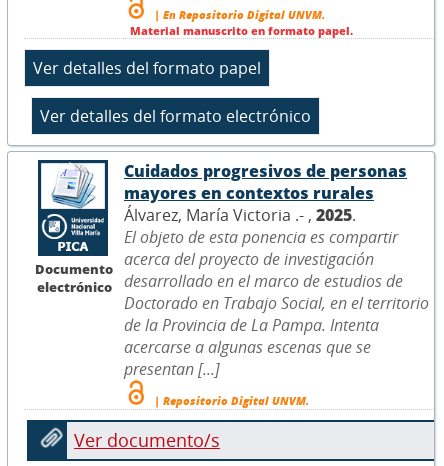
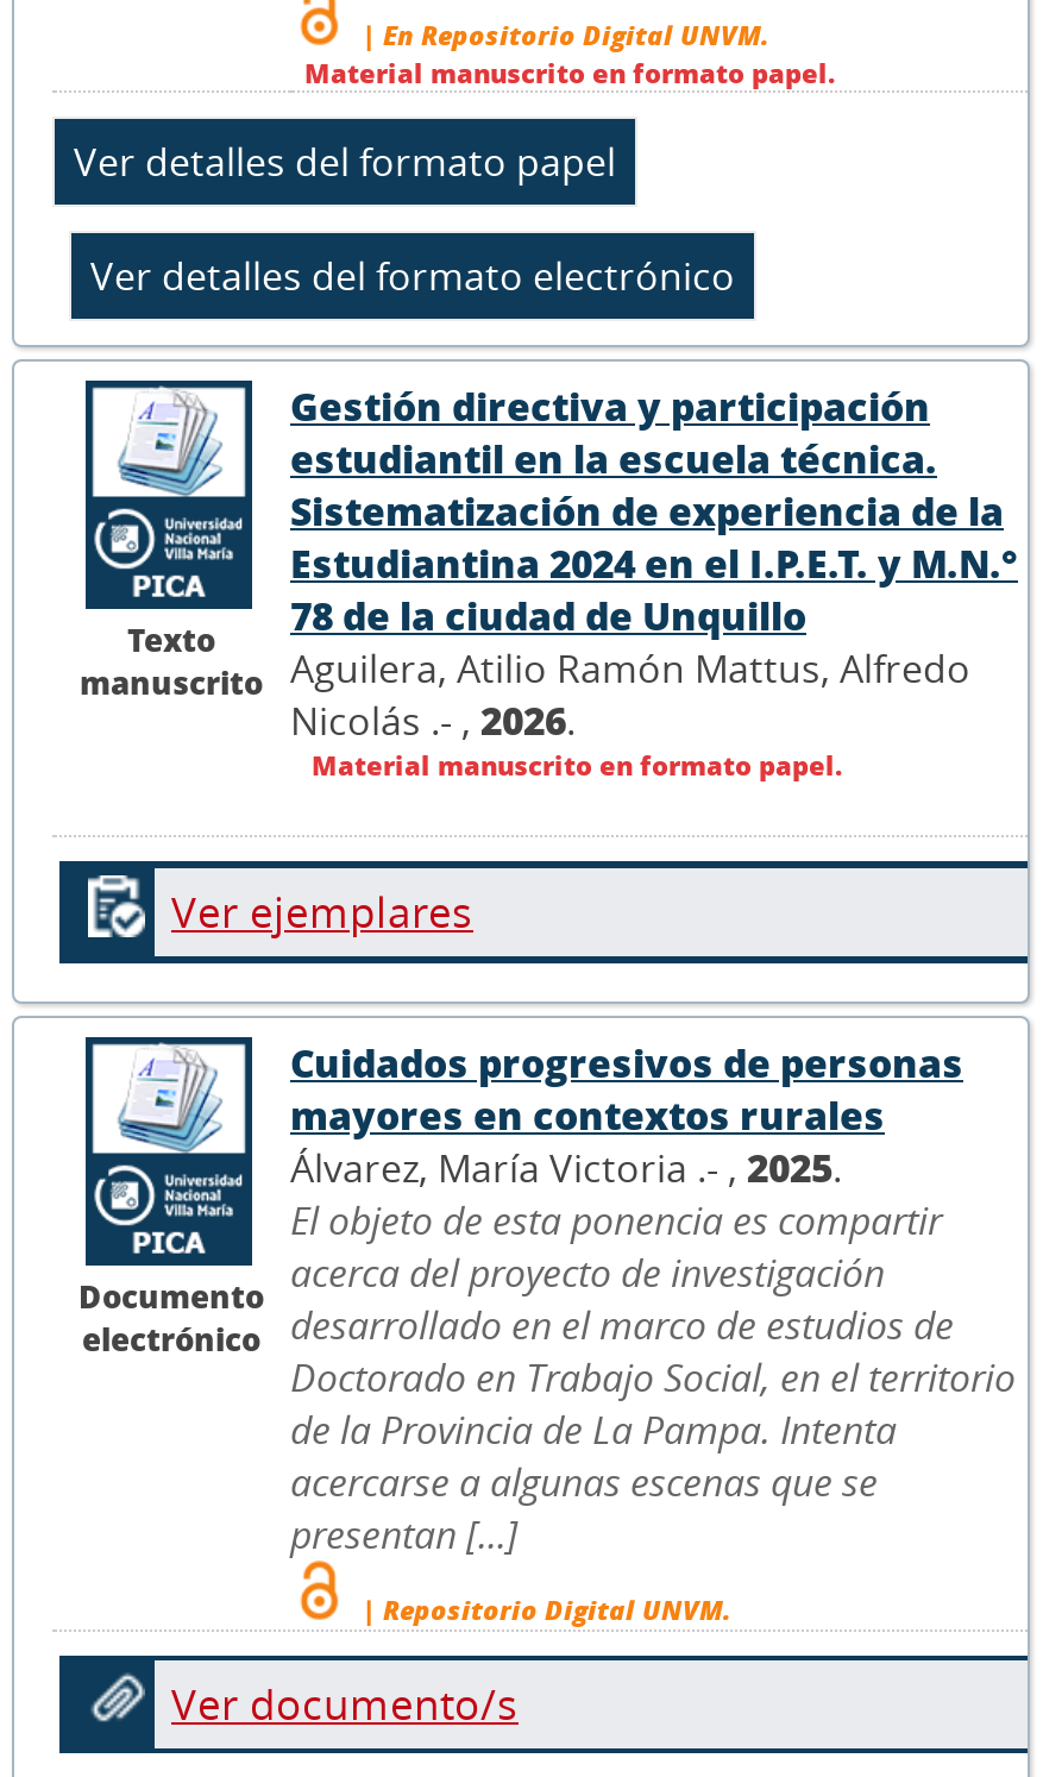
+ Texto
+ manuscrito

+ Gestión directiva y participación
+ estudiantil en la escuela técnica.
+ Sistematización de experiencia de la
+ Estudiantina 2024 en el I.P.E.T. y M.N.°
+ 78 de la ciudad de Unquillo
+ Aguilera, Atilio Ramón Mattus, Alfredo
+ Nicolás .- , 2026.
+ Material manuscrito en formato papel.
+ Ver ejemplares
